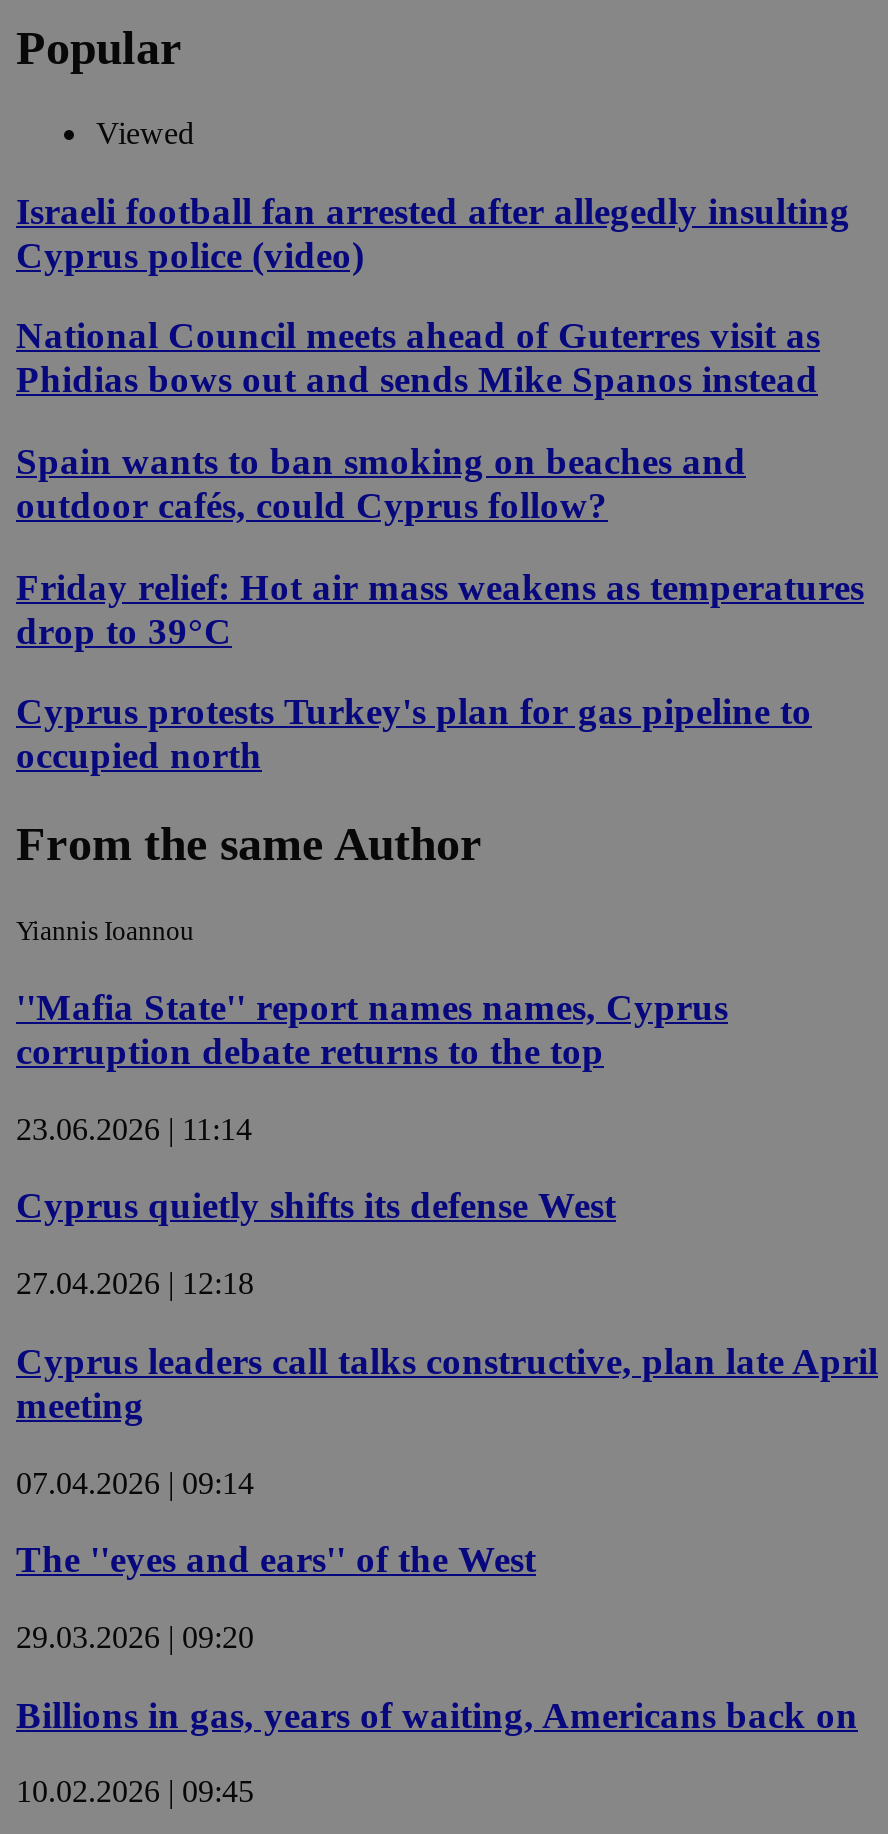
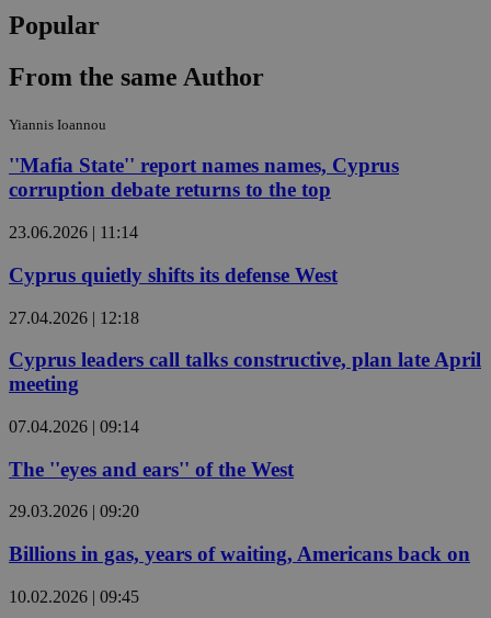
- Viewed
- Israeli football fan arrested after allegedly insulting
- Cyprus police (video)
- National Council meets ahead of Guterres visit as
- Phidias bows out and sends Mike Spanos instead
- Spain wants to ban smoking on beaches and
- outdoor cafés, could Cyprus follow?
- Friday relief: Hot air mass weakens as temperatures
- drop to 39°C
- Cyprus protests Turkey's plan for gas pipeline to
- occupied north
